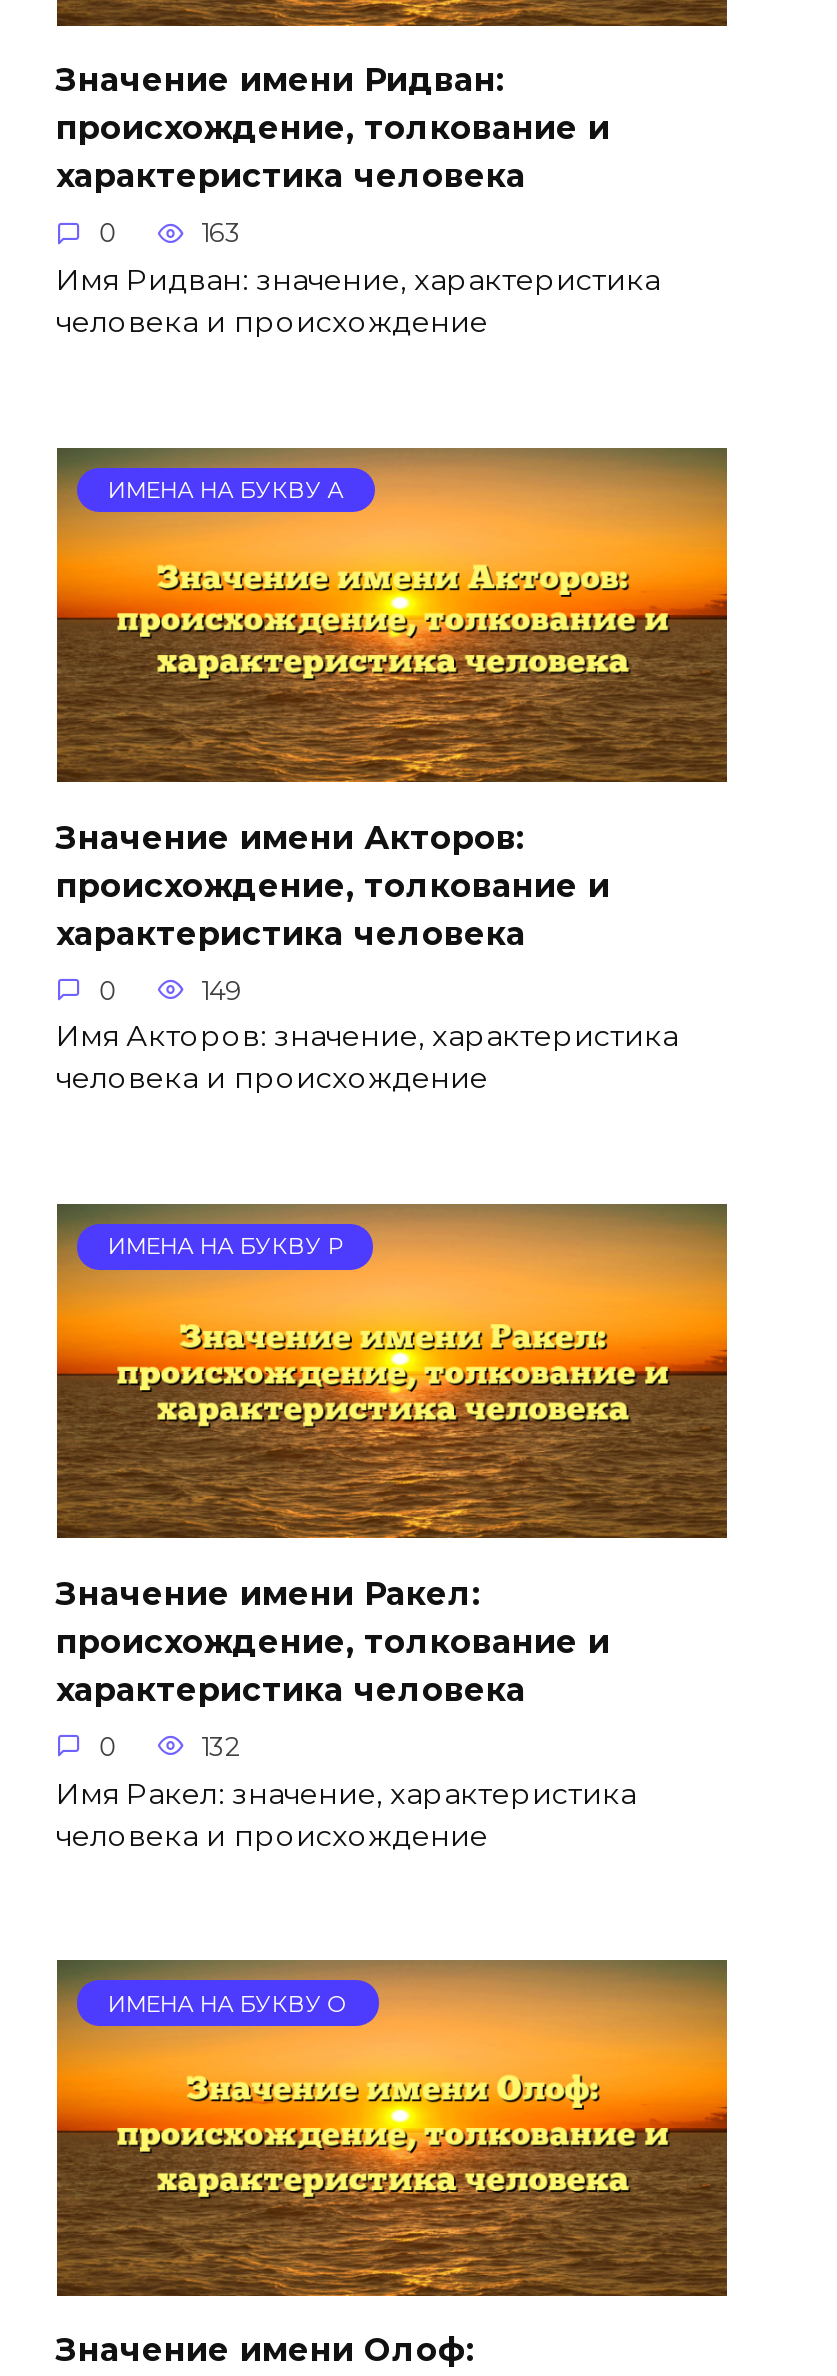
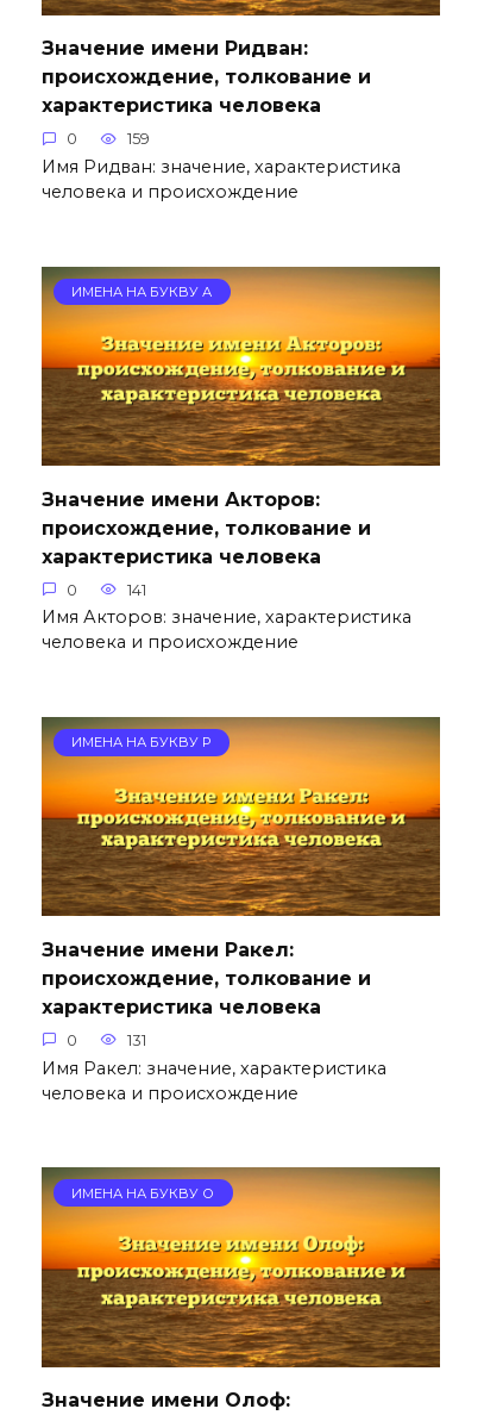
- 163
+ 159

- 149
+ 141

- 132
+ 131
